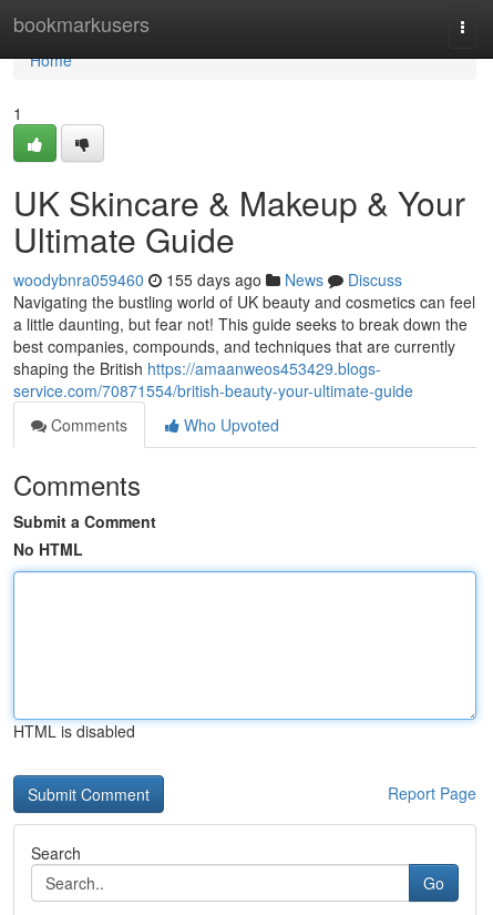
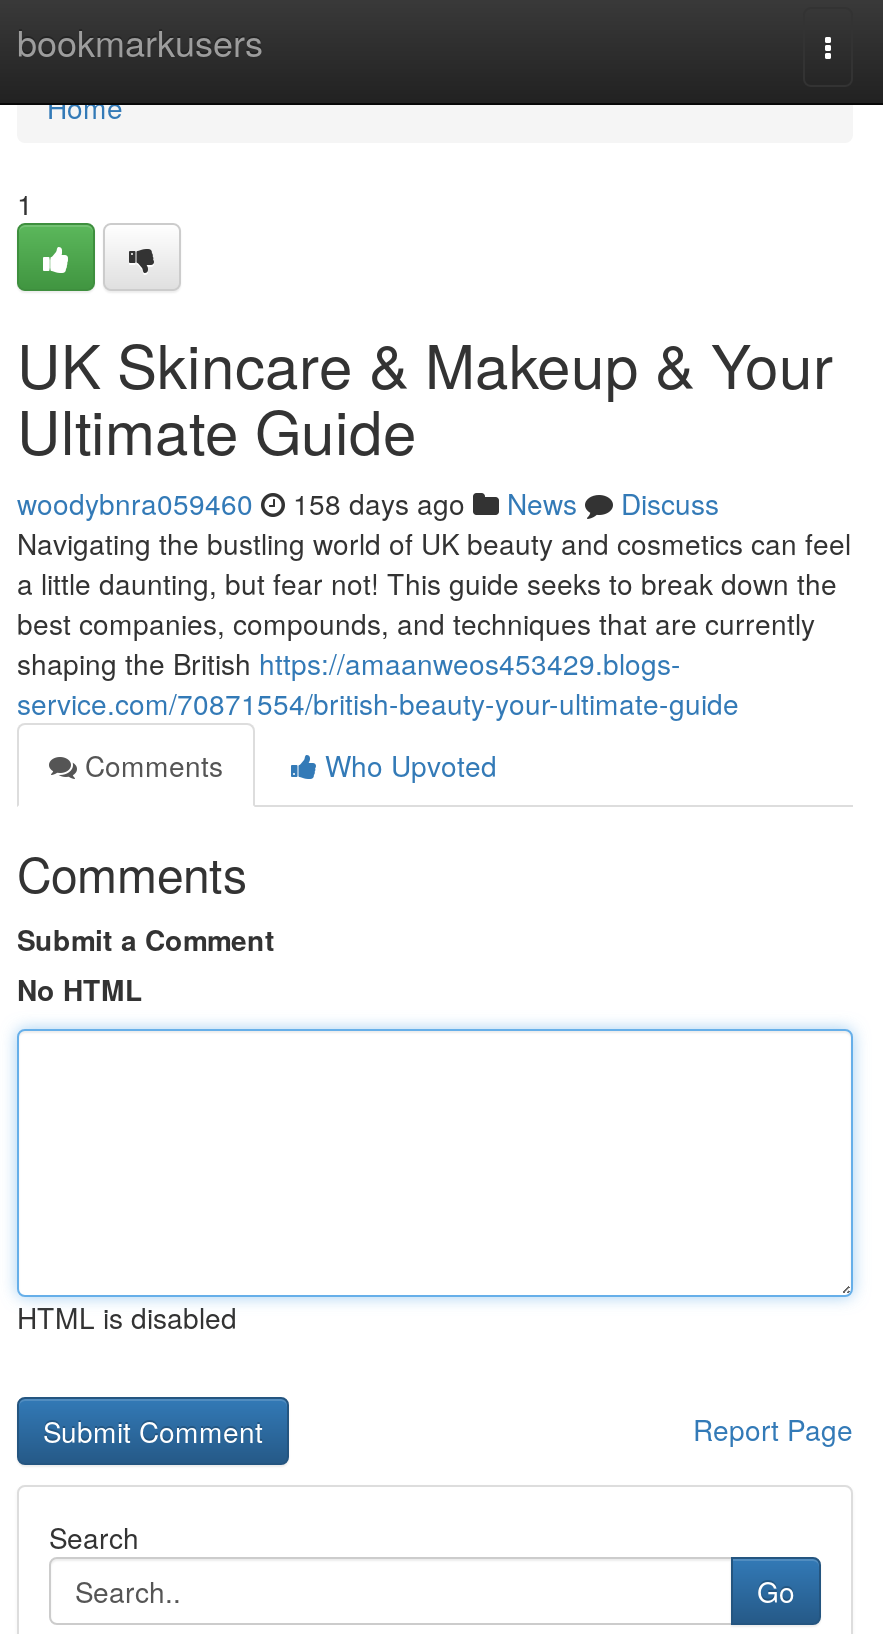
- woodybnra059460 155 days ago News Discuss
+ woodybnra059460 158 days ago News Discuss
